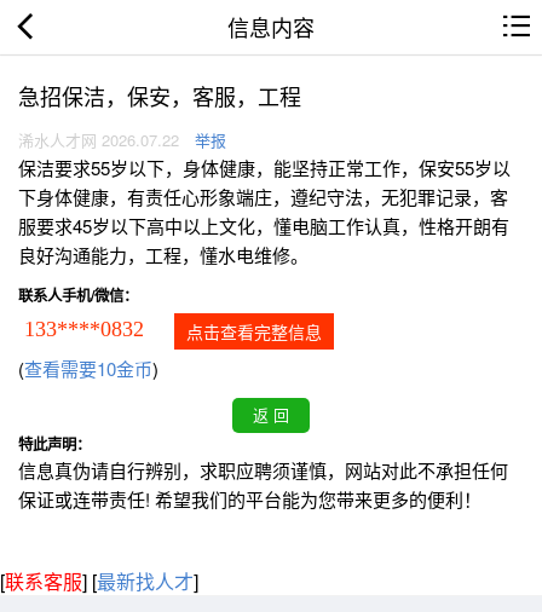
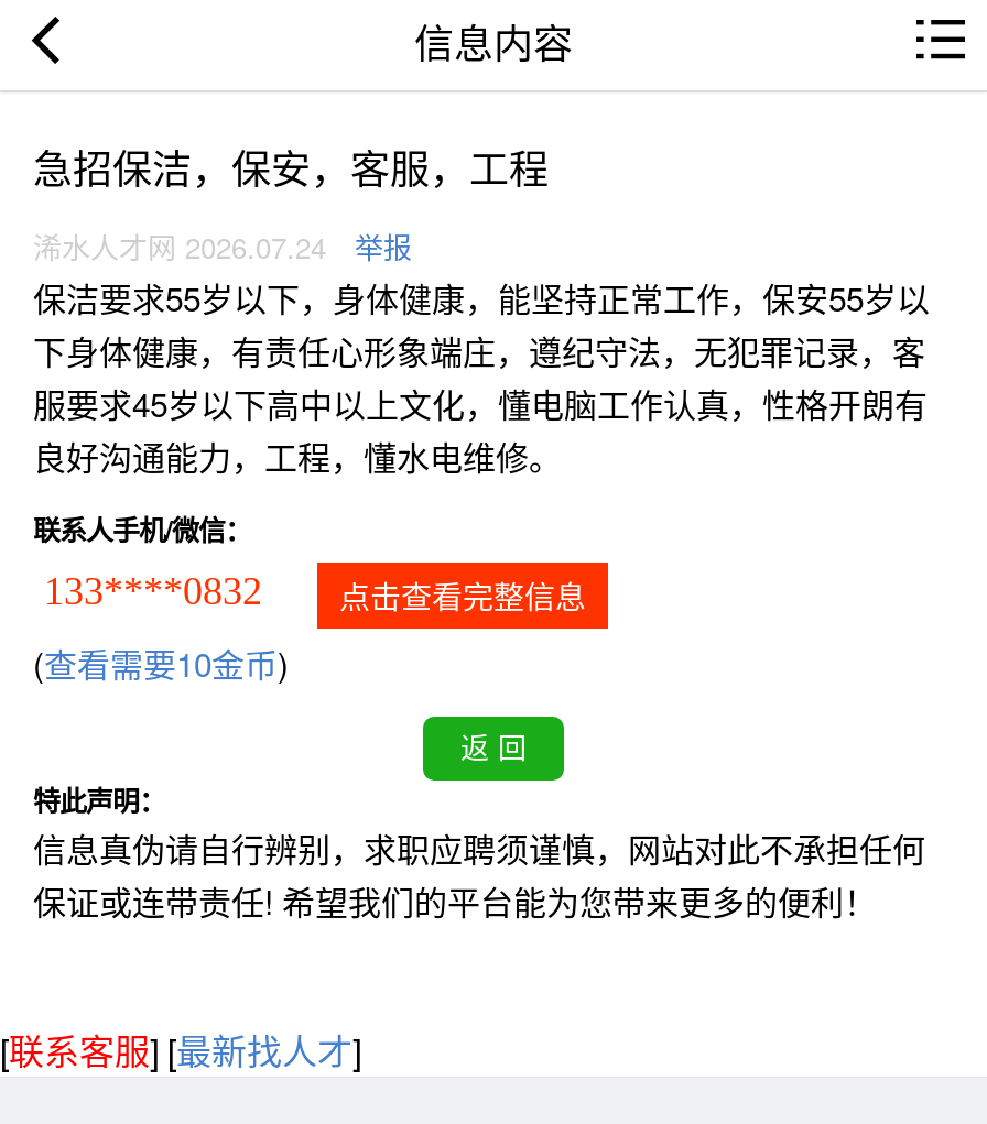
- 浠水人才网 2026.07.22 举报
+ 浠水人才网 2026.07.24 举报
